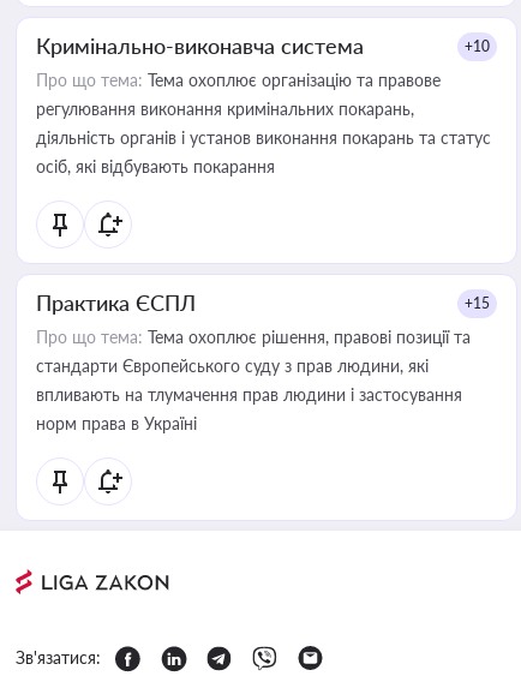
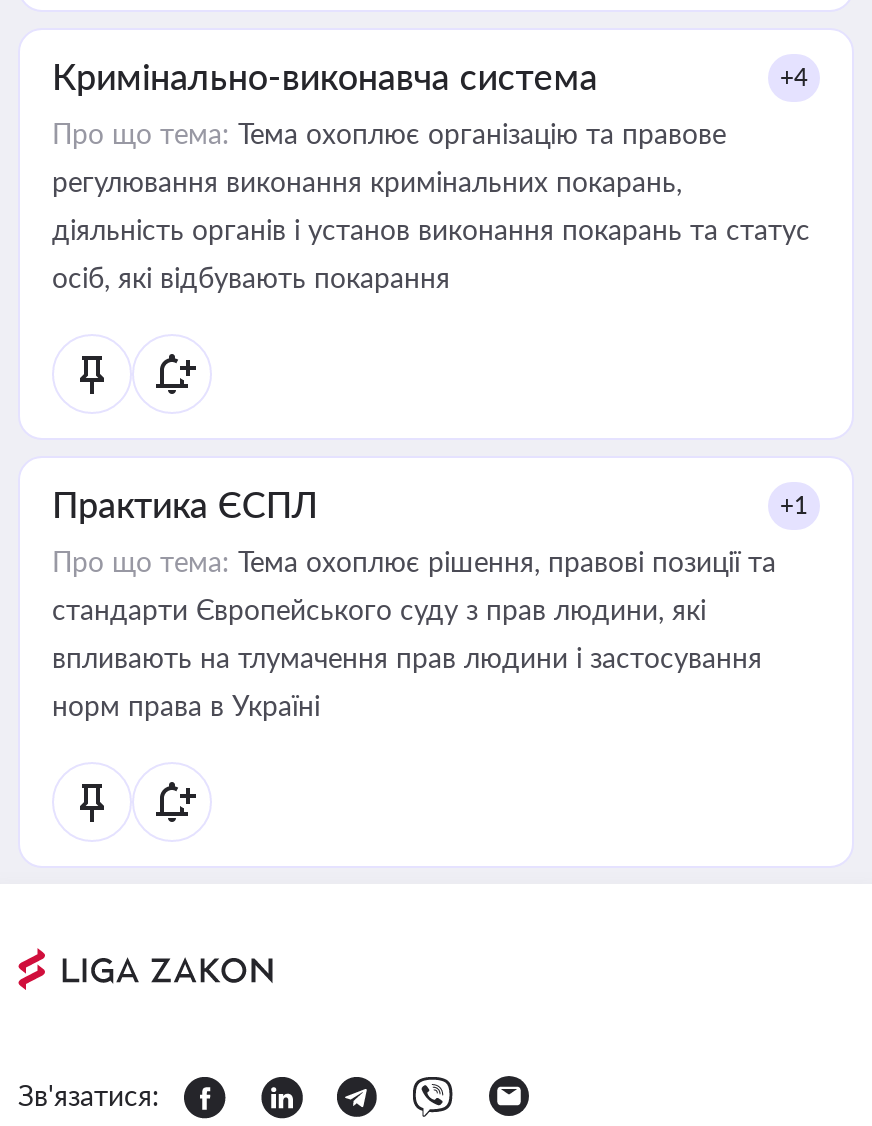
- +10
+ +4

- +15
+ +1
